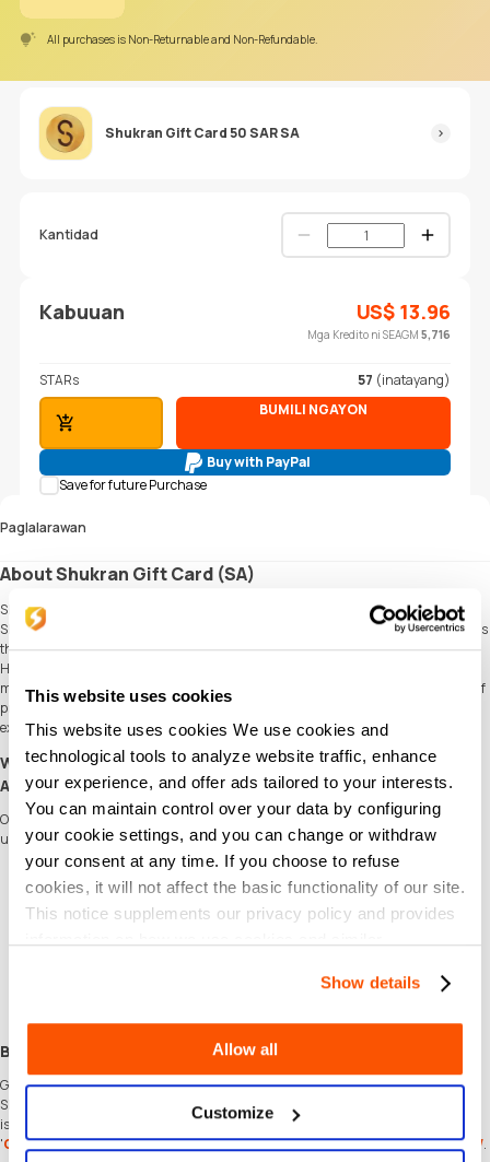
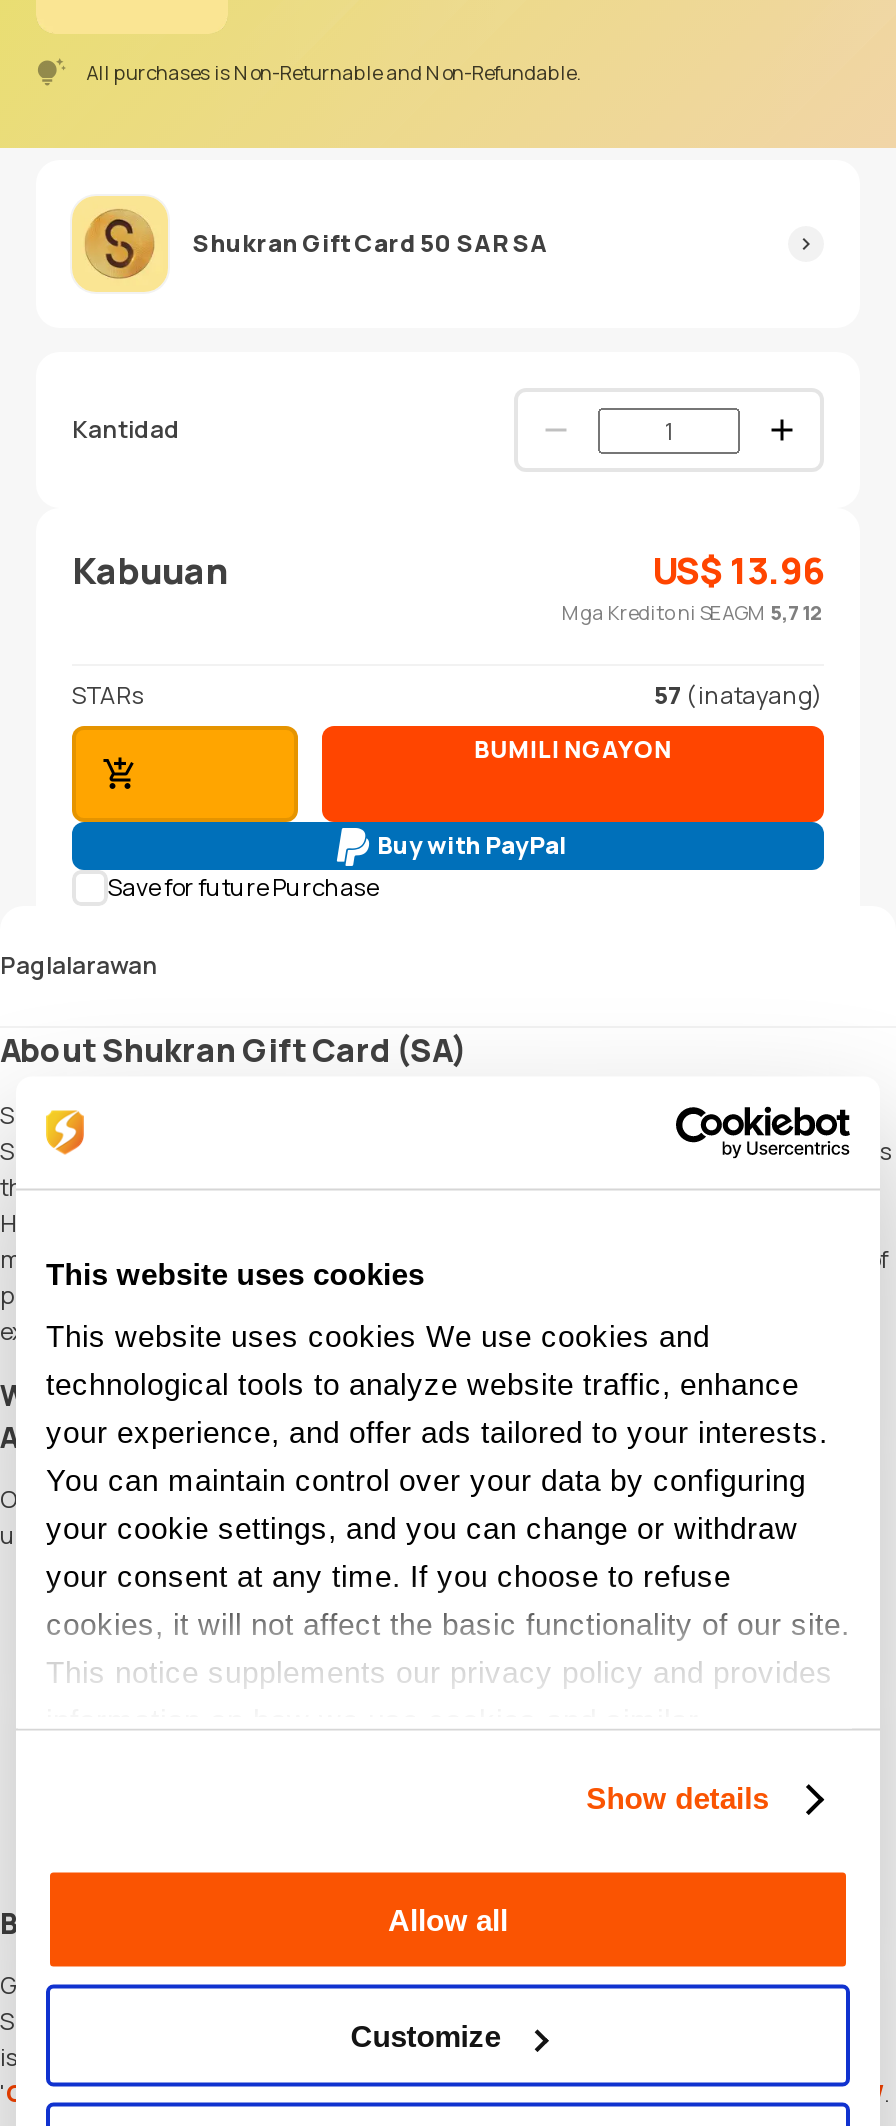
- Mga Kredito ni SEAGM 5,716
+ Mga Kredito ni SEAGM 5,712
